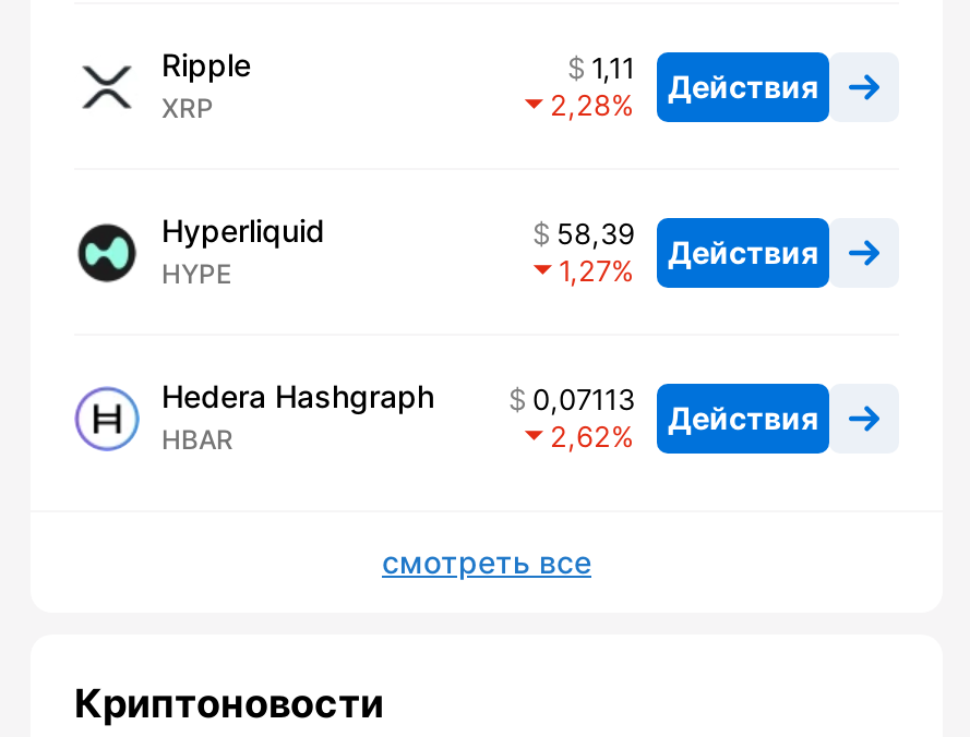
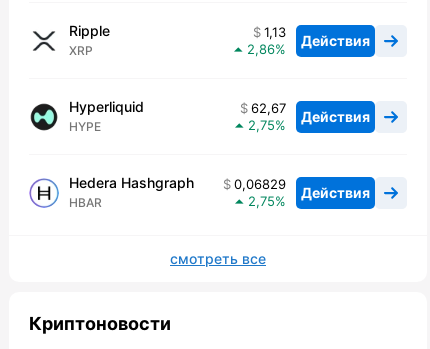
- 1,11 Действия
+ 1,13 Действия

- 2,28
+ 2,86

- 58,39 Действия
+ 62,67 Действия

- 1,27
+ 2,75

- 0,07113 Действия
+ 0,06829 Действия

- 2,62
+ 2,75
